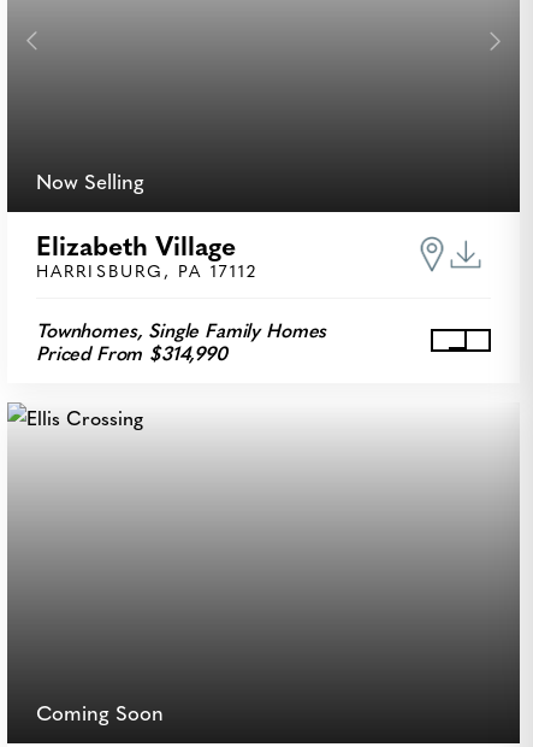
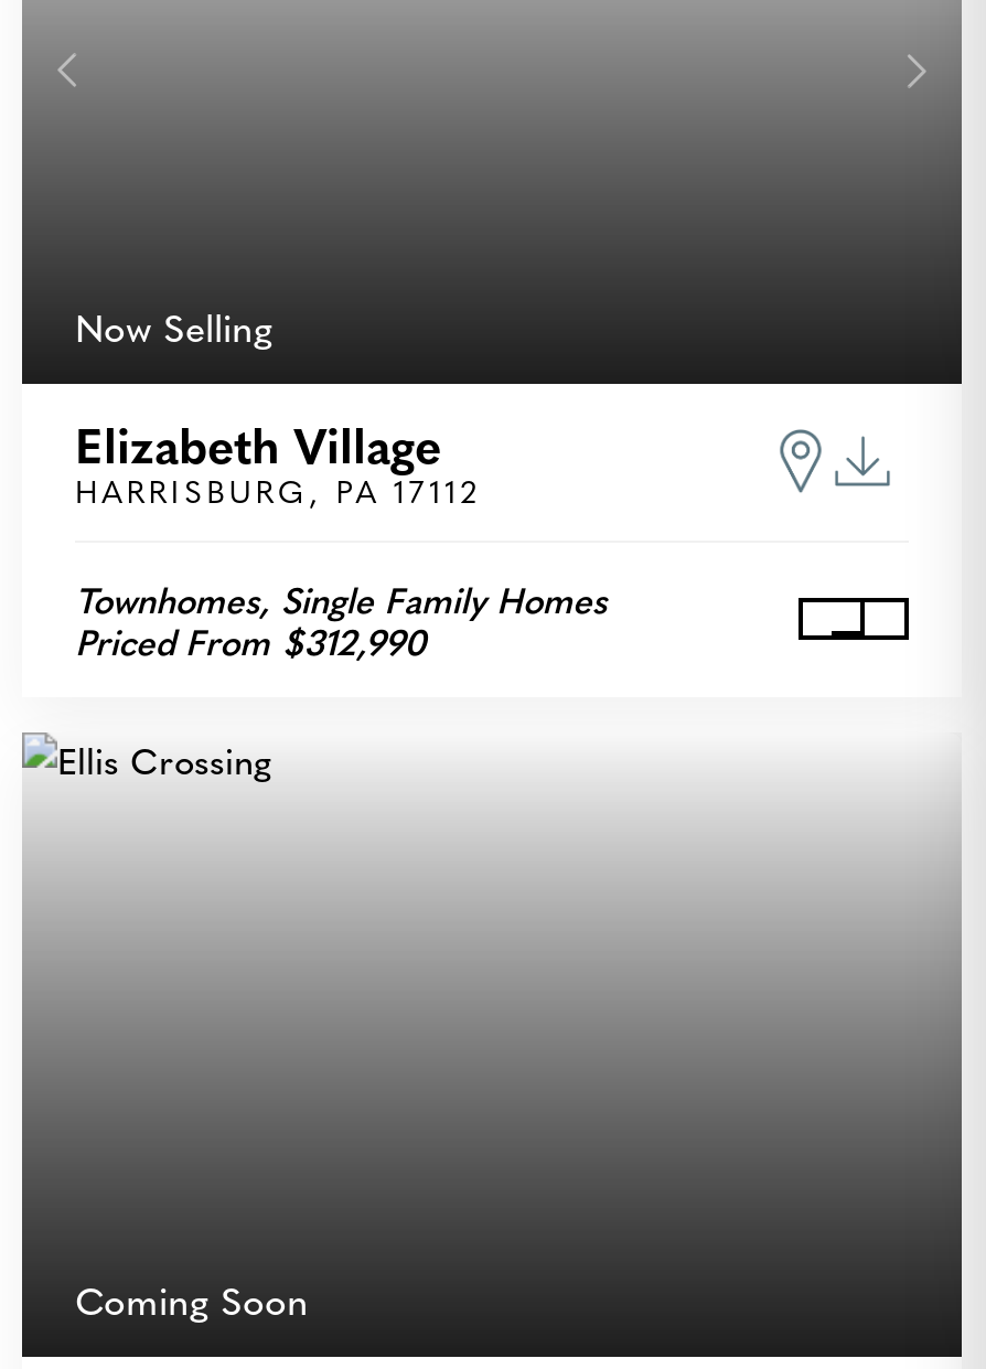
- Priced From $314,990
+ Priced From $312,990
